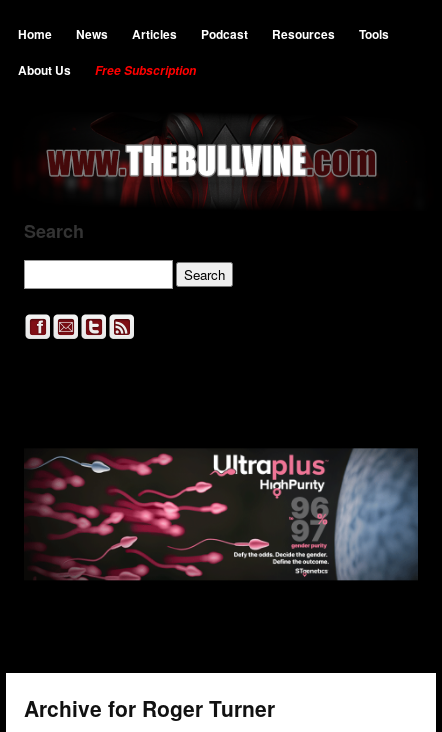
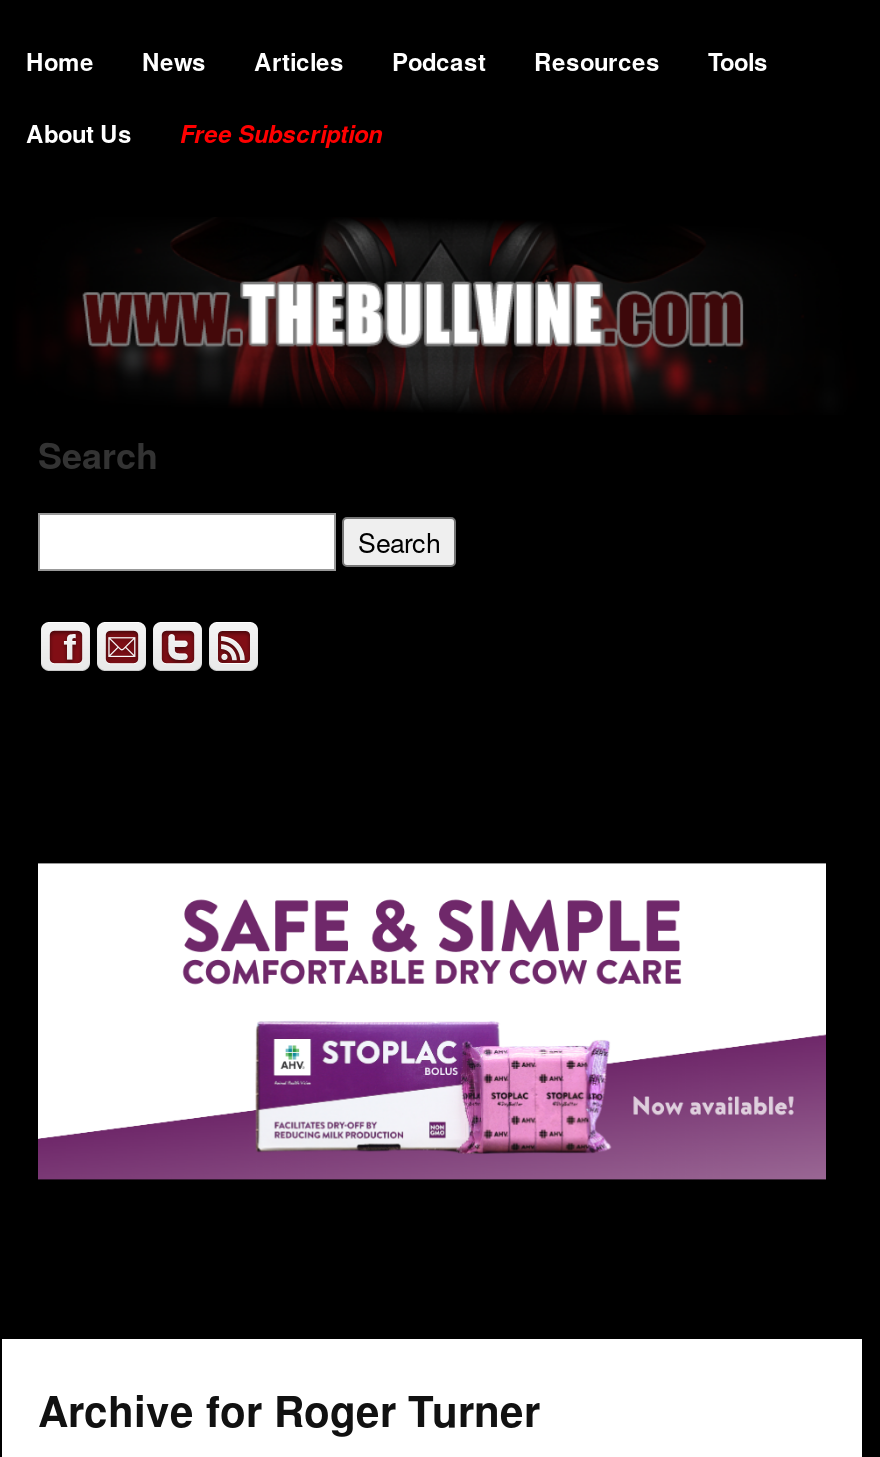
- [image]
+ [image]
